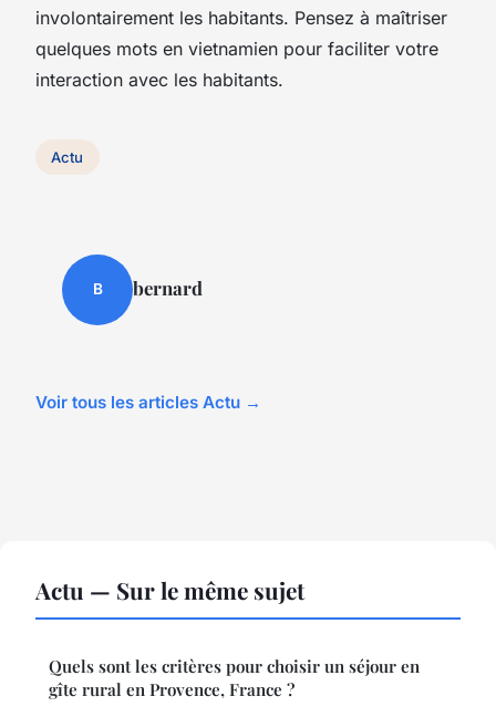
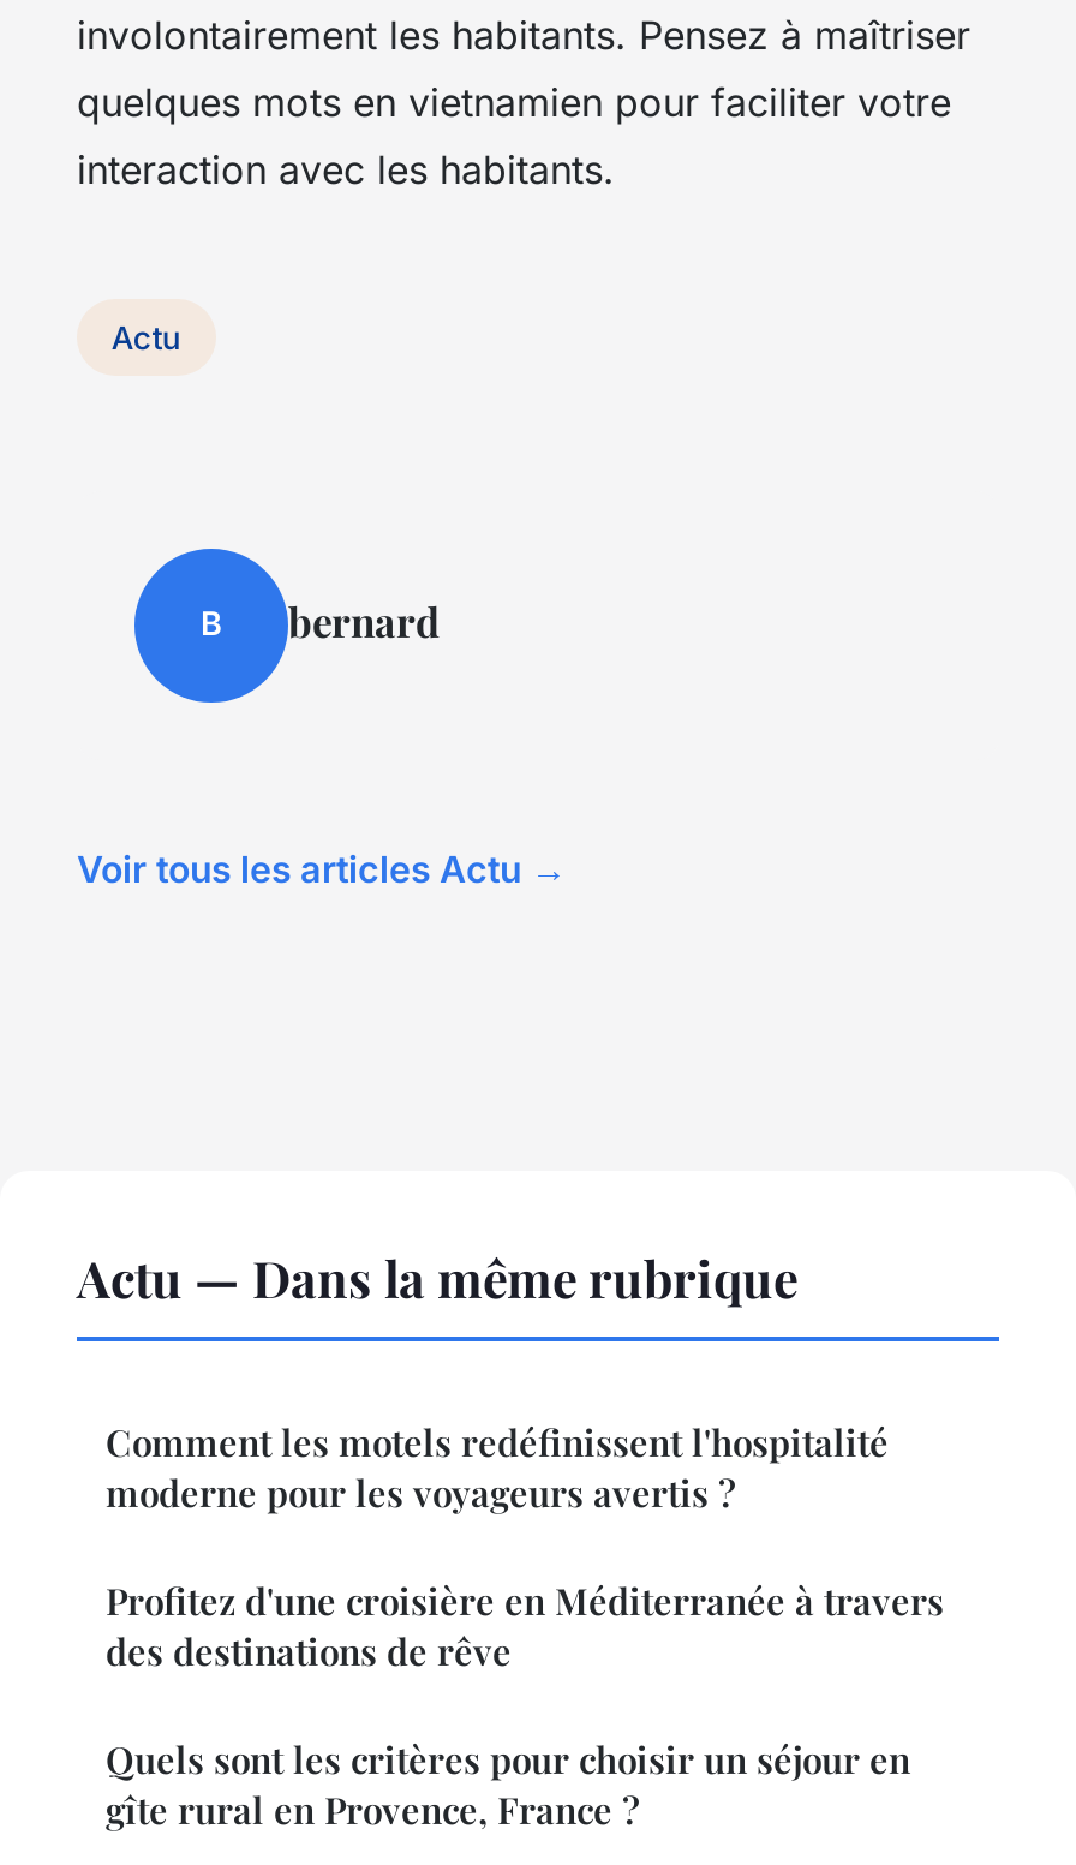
- Actu — Sur le même sujet
+ Actu — Dans la même rubrique
+ Comment les motels redéfinissent l'hospitalité
+ moderne pour les voyageurs avertis ?
+ Profitez d'une croisière en Méditerranée à travers
+ des destinations de rêve
